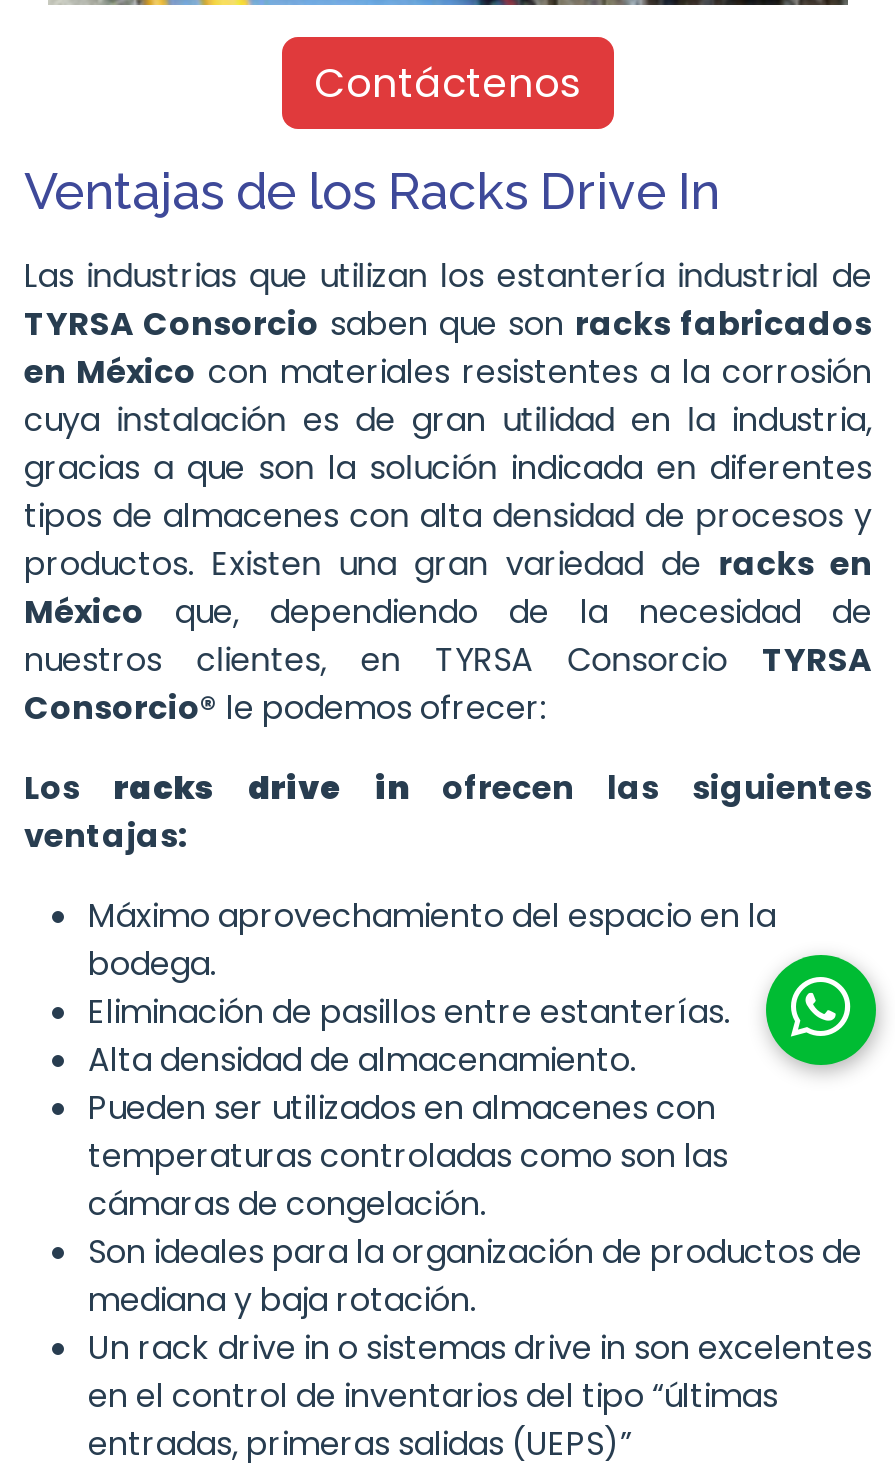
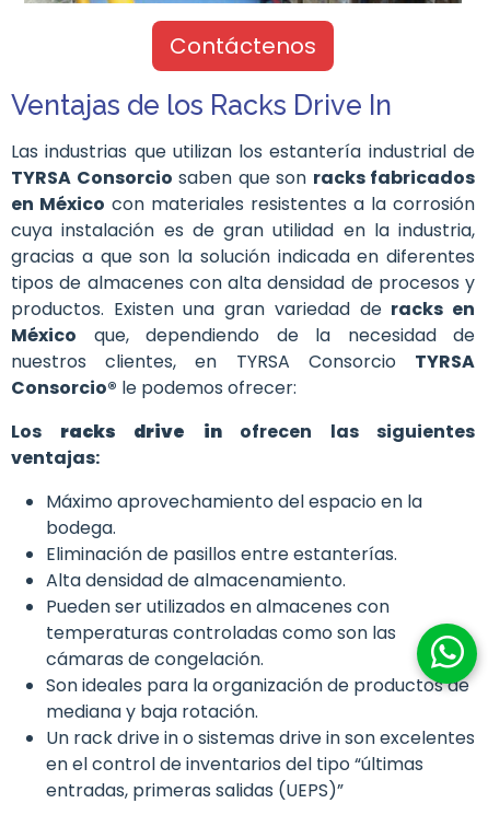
- [image]

+ [image]
